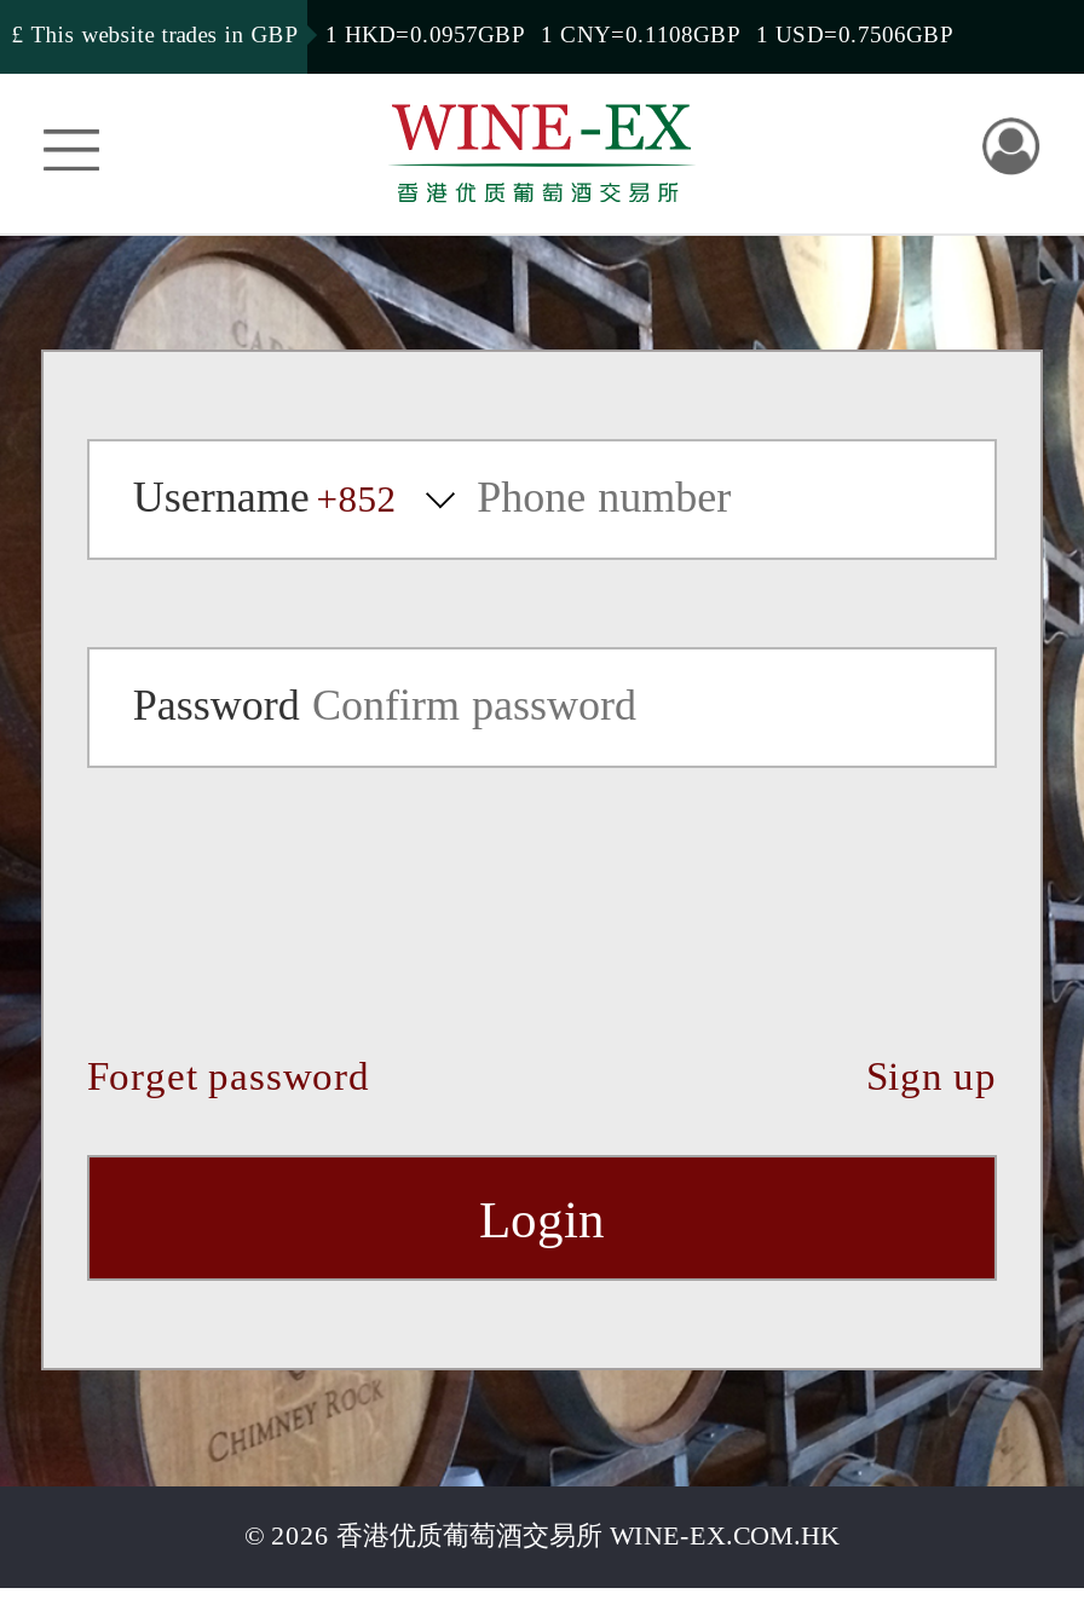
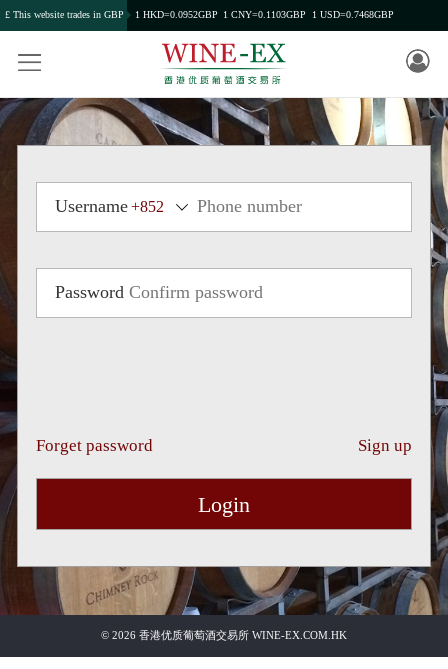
- 1 HKD=0.0957GBP 1 CNY=0.1108GBP 1 USD=0.7506GBP
+ 1 HKD=0.0952GBP 1 CNY=0.1103GBP 1 USD=0.7468GBP
